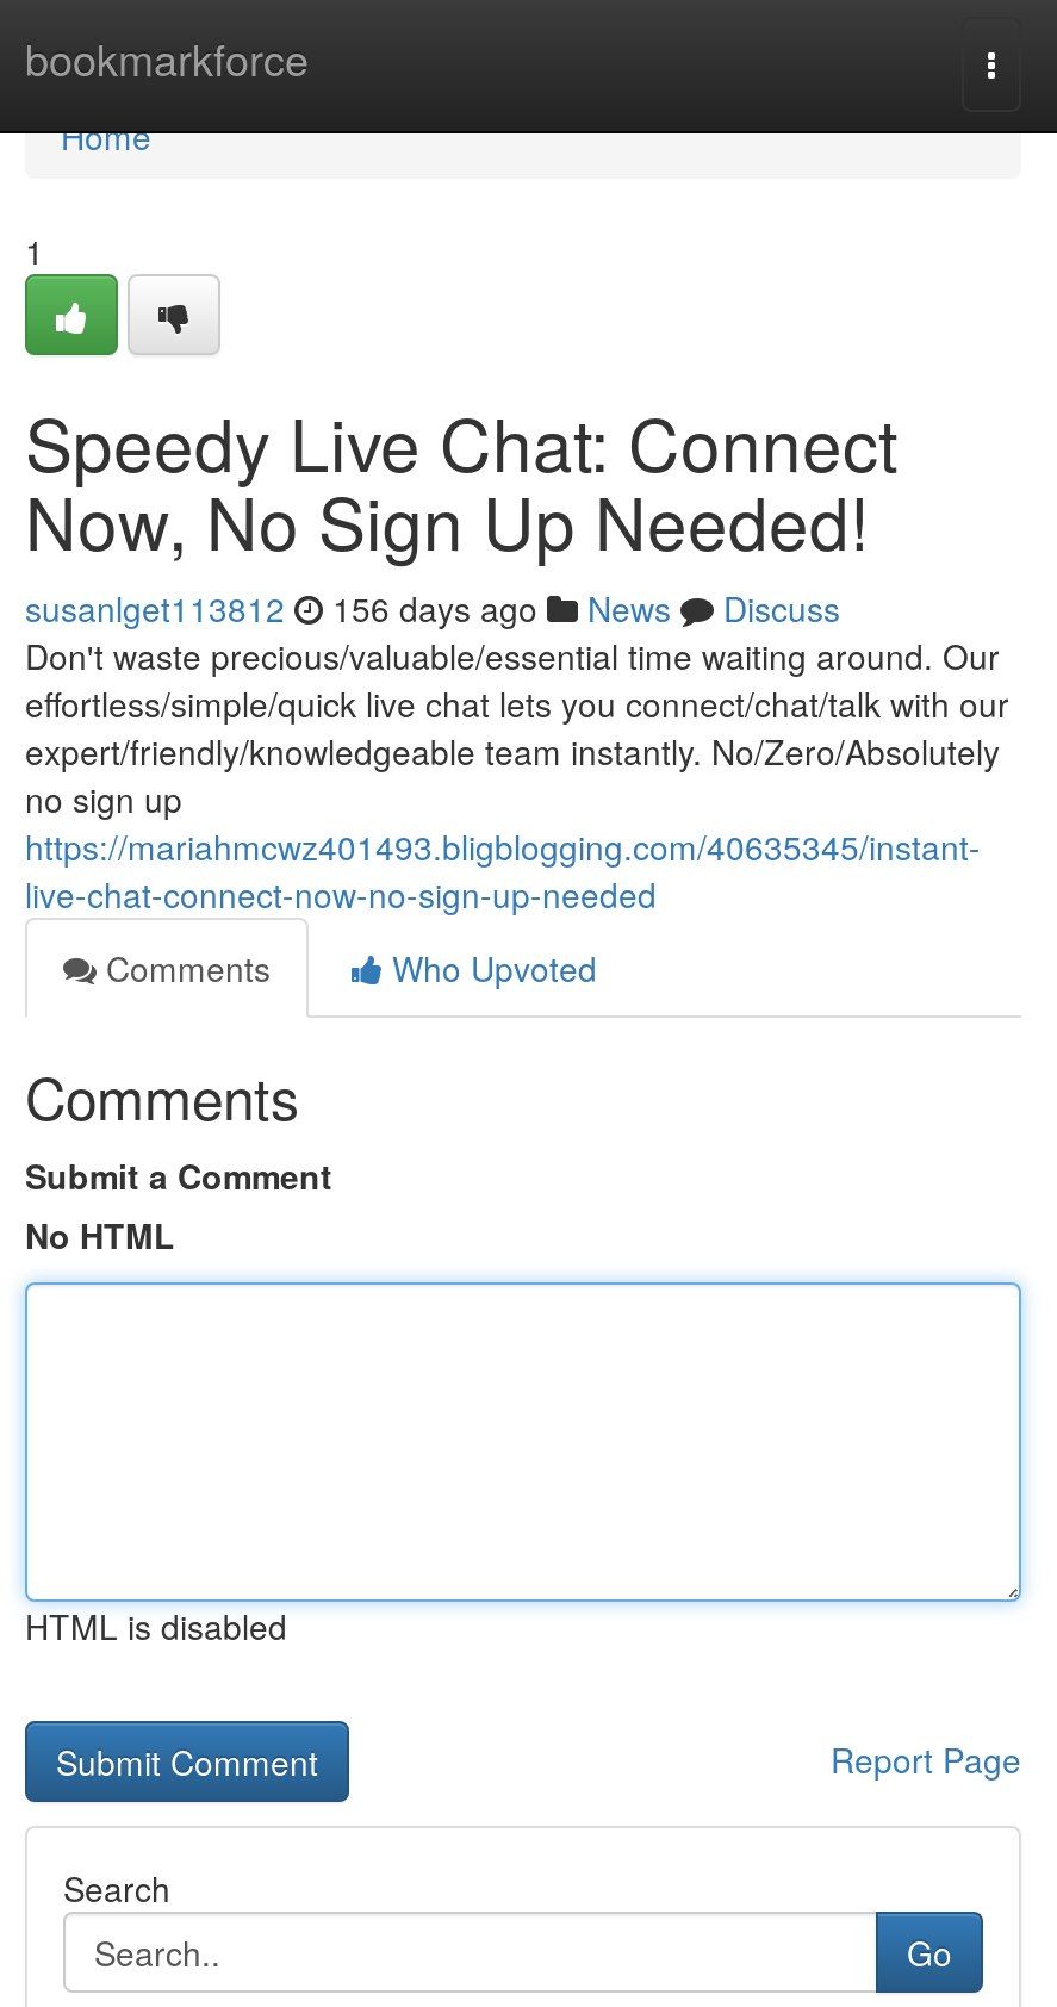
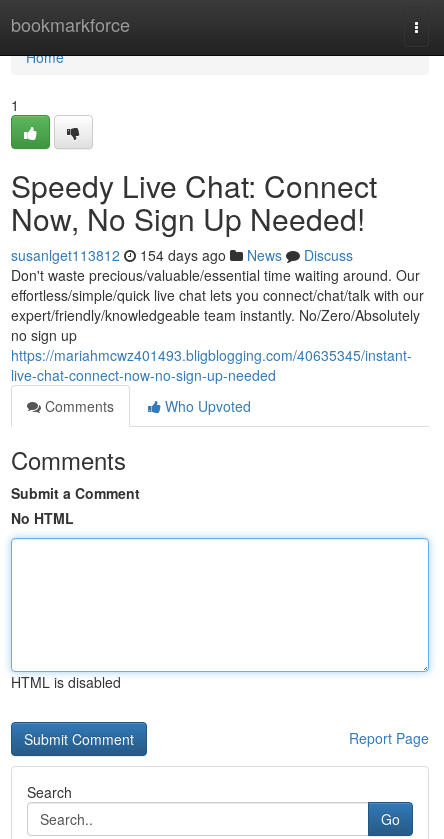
- susanlget113812 156 days ago News Discuss
+ susanlget113812 154 days ago News Discuss
